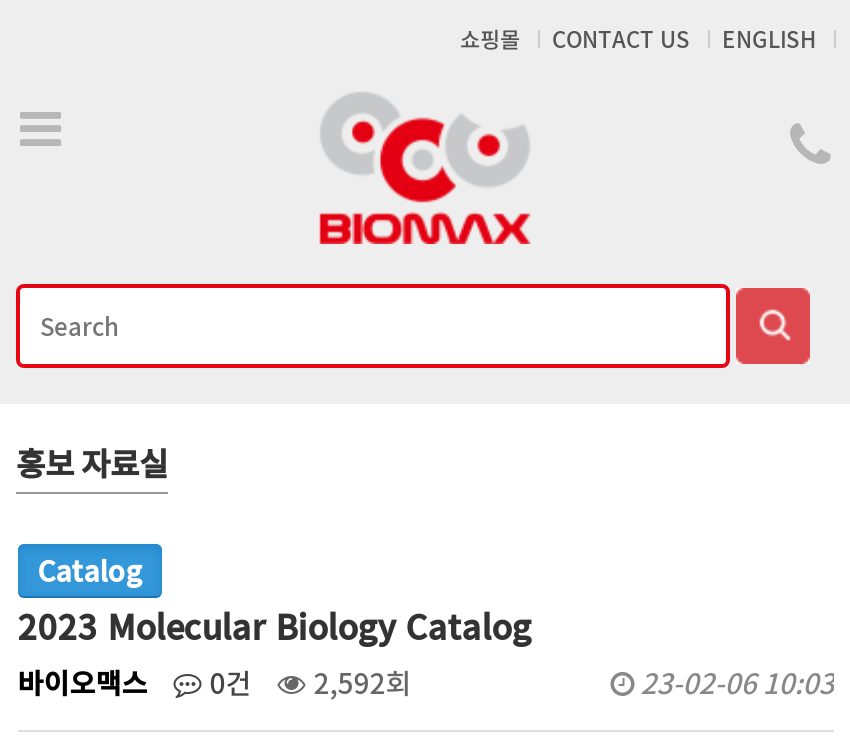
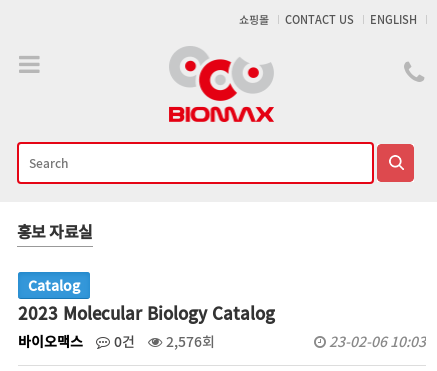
- 바이오맥스 0건 2,592회
+ 바이오맥스 0건 2,576회
